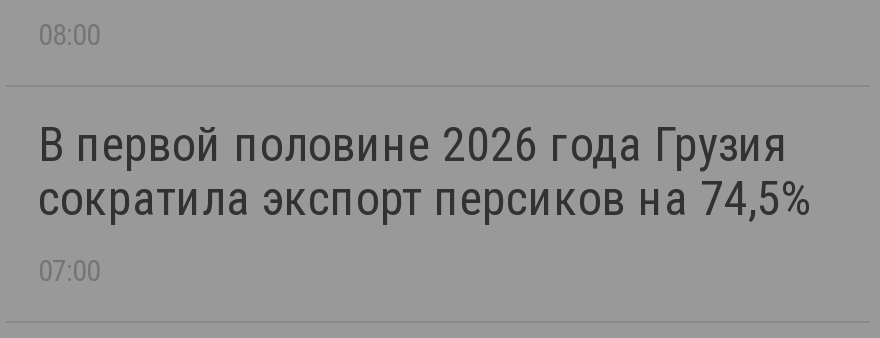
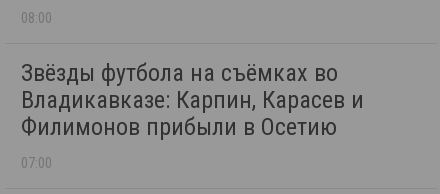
- В первой половине 2026 года Грузия
- сократила экспорт персиков на 74,5%
+ Звёзды футбола на съёмках во
+ Владикавказе: Карпин, Карасев и
+ Филимонов прибыли в Осетию
